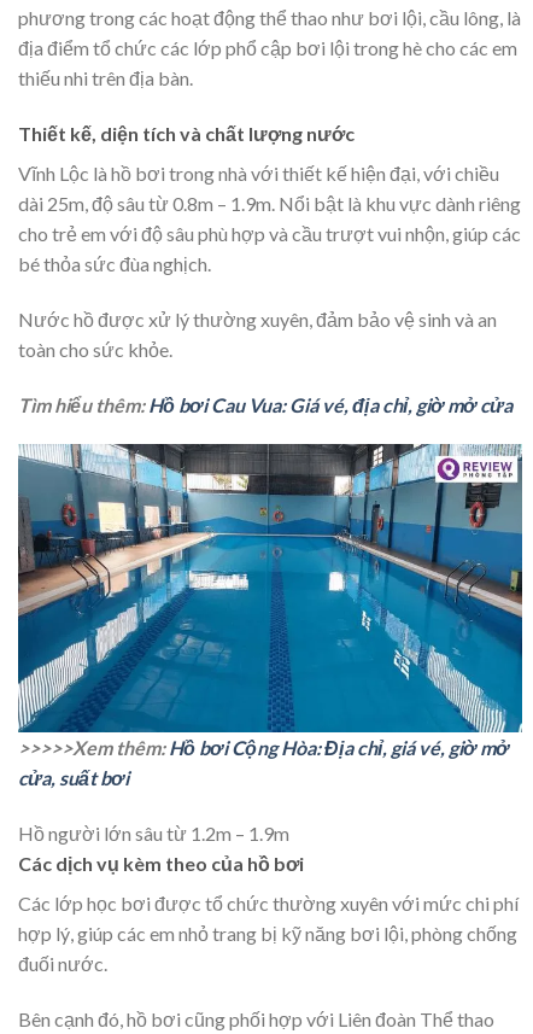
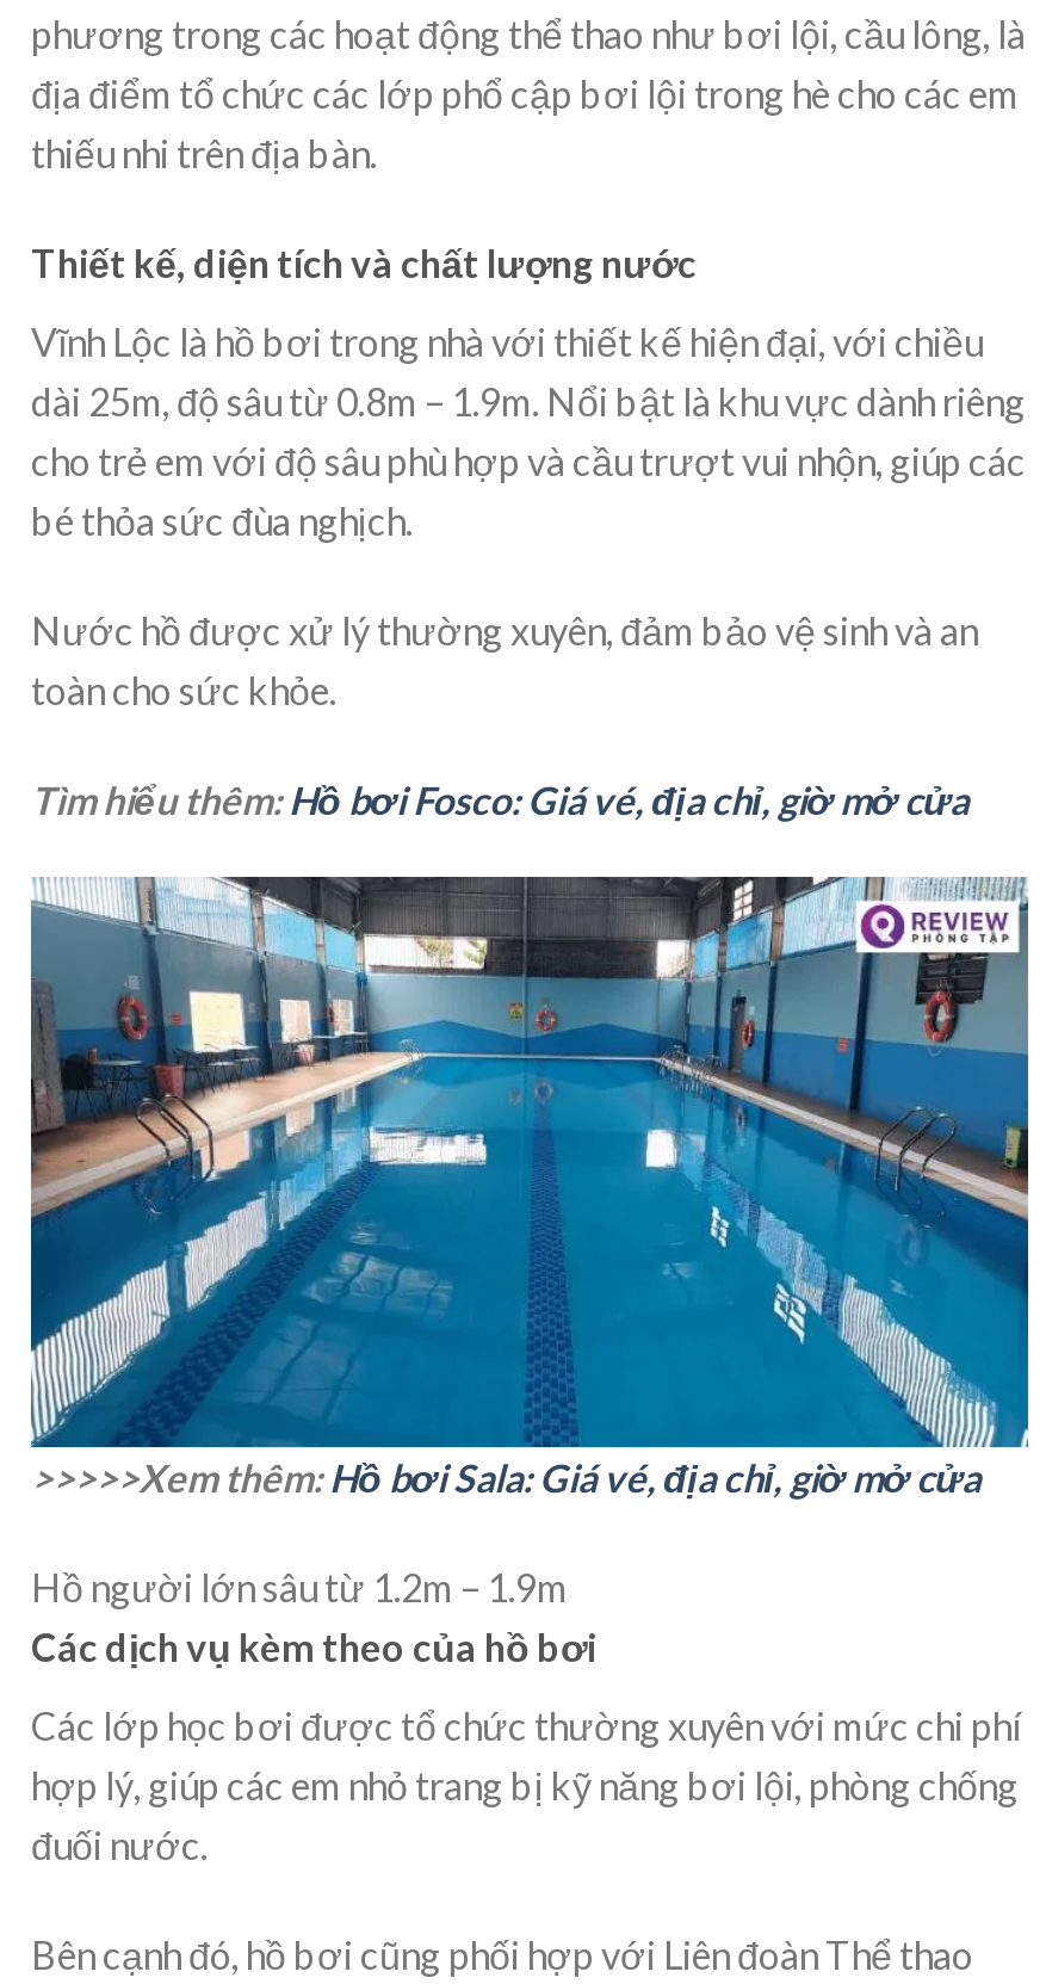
- Tìm hiểu thêm: Hồ bơi Cau Vua: Giá vé, địa chỉ, giờ mở cửa
+ Tìm hiểu thêm: Hồ bơi Fosco: Giá vé, địa chỉ, giờ mở cửa

- >>>>>Xem thêm:Hồ bơi Cộng Hòa: Địa chỉ, giá vé, giờ mở
- cửa, suất bơi
+ >>>>>Xem thêm: Hồ bơi Sala: Giá vé, địa chỉ, giờ mở cửa
